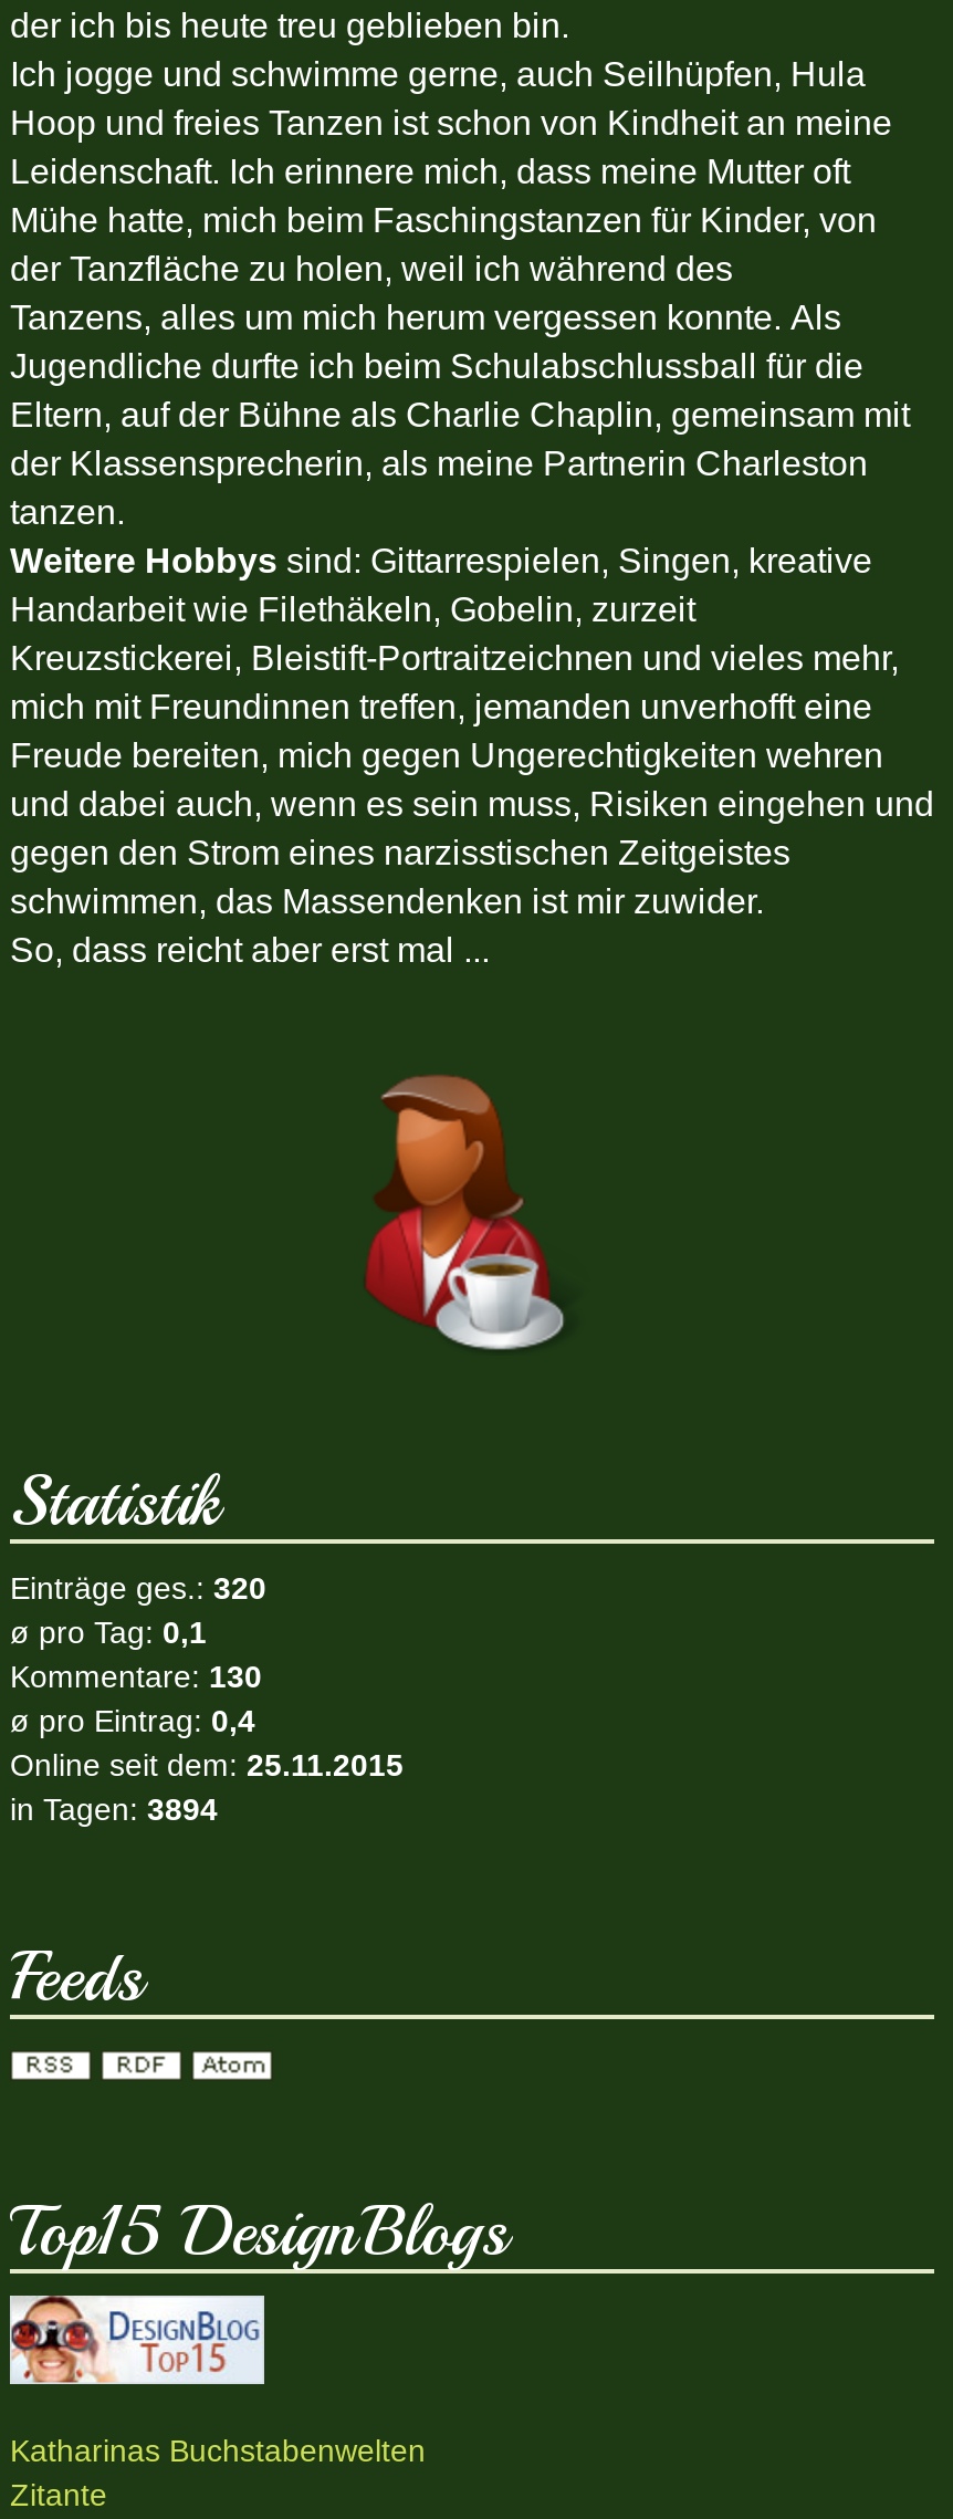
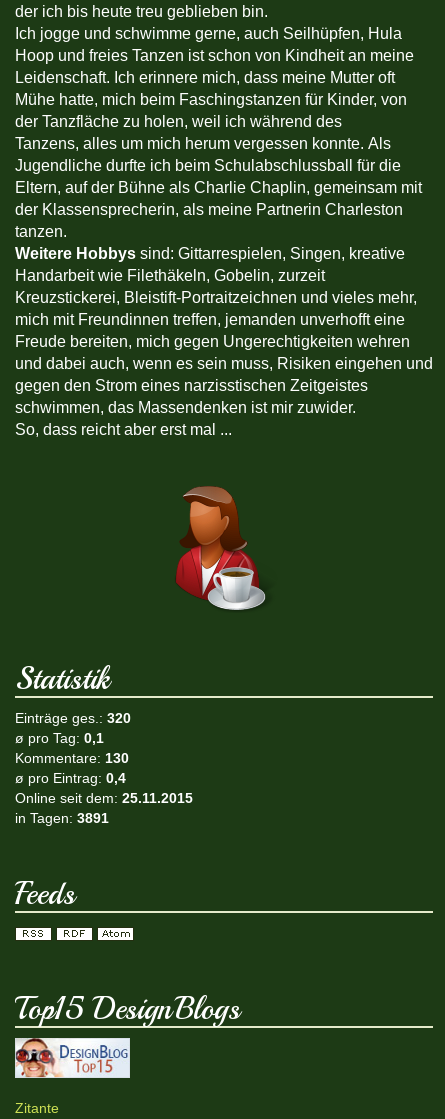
- in Tagen: 3894
+ in Tagen: 3891

- Katharinas Buchstabenwelten
